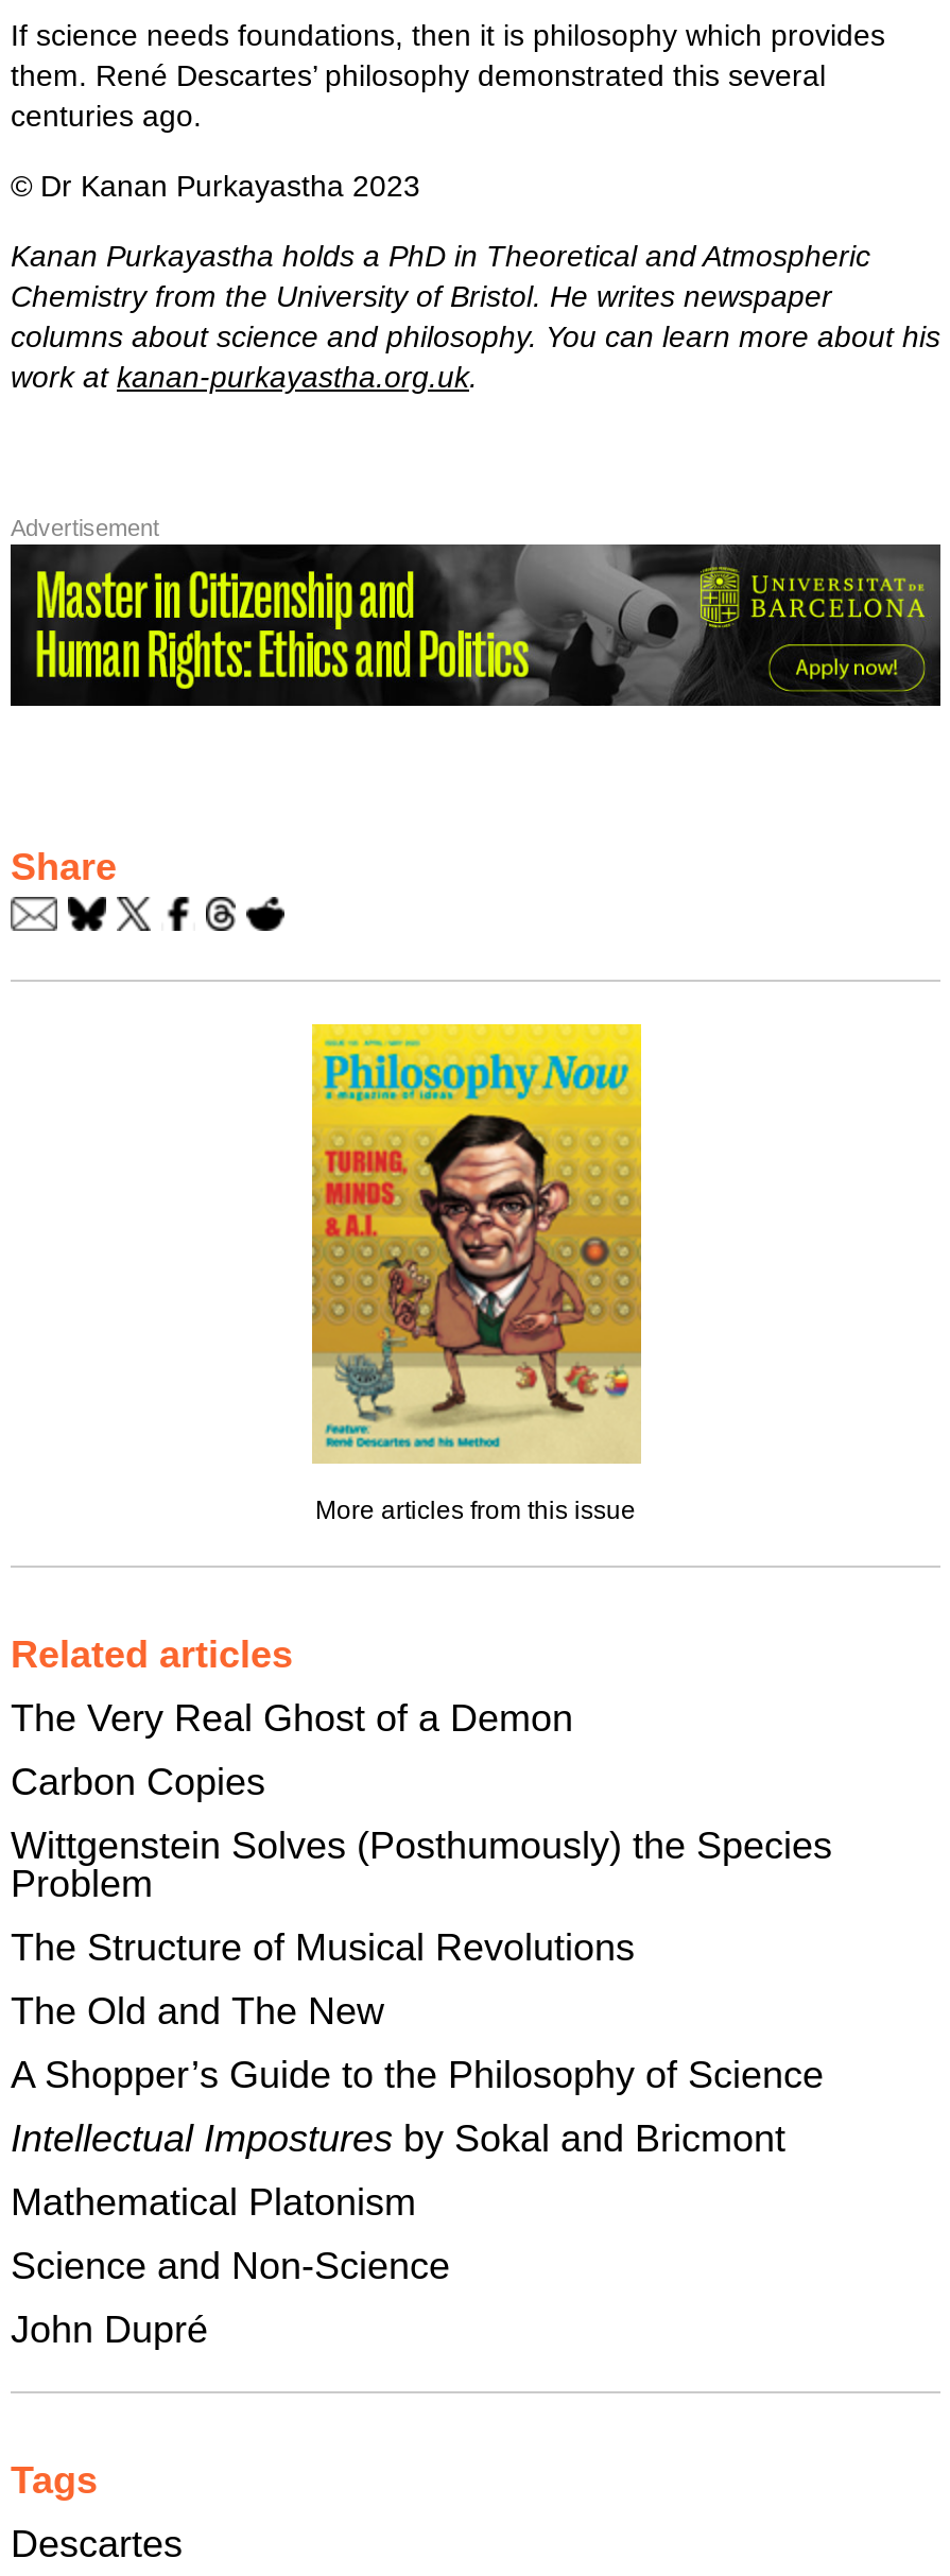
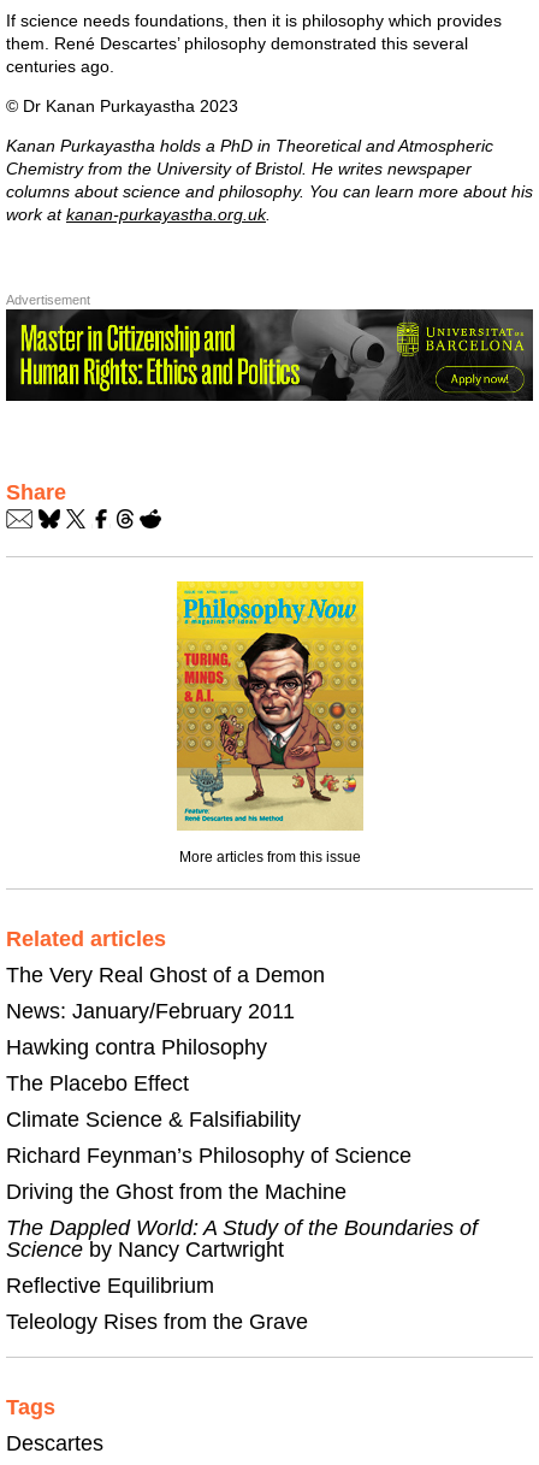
- Carbon Copies
+ News: January/February 2011

- Wittgenstein Solves (Posthumously) the Species
- Problem
+ Hawking contra Philosophy

- The Structure of Musical Revolutions
+ The Placebo Effect

- The Old and The New
+ Climate Science & Falsifiability

- A Shopper’s Guide to the Philosophy of Science
+ Richard Feynman’s Philosophy of Science

- Intellectual Impostures by Sokal and Bricmont
+ Driving the Ghost from the Machine

- Mathematical Platonism
+ The Dappled World: A Study of the Boundaries of
+ Science by Nancy Cartwright

- Science and Non-Science
+ Reflective Equilibrium

- John Dupré
+ Teleology Rises from the Grave
